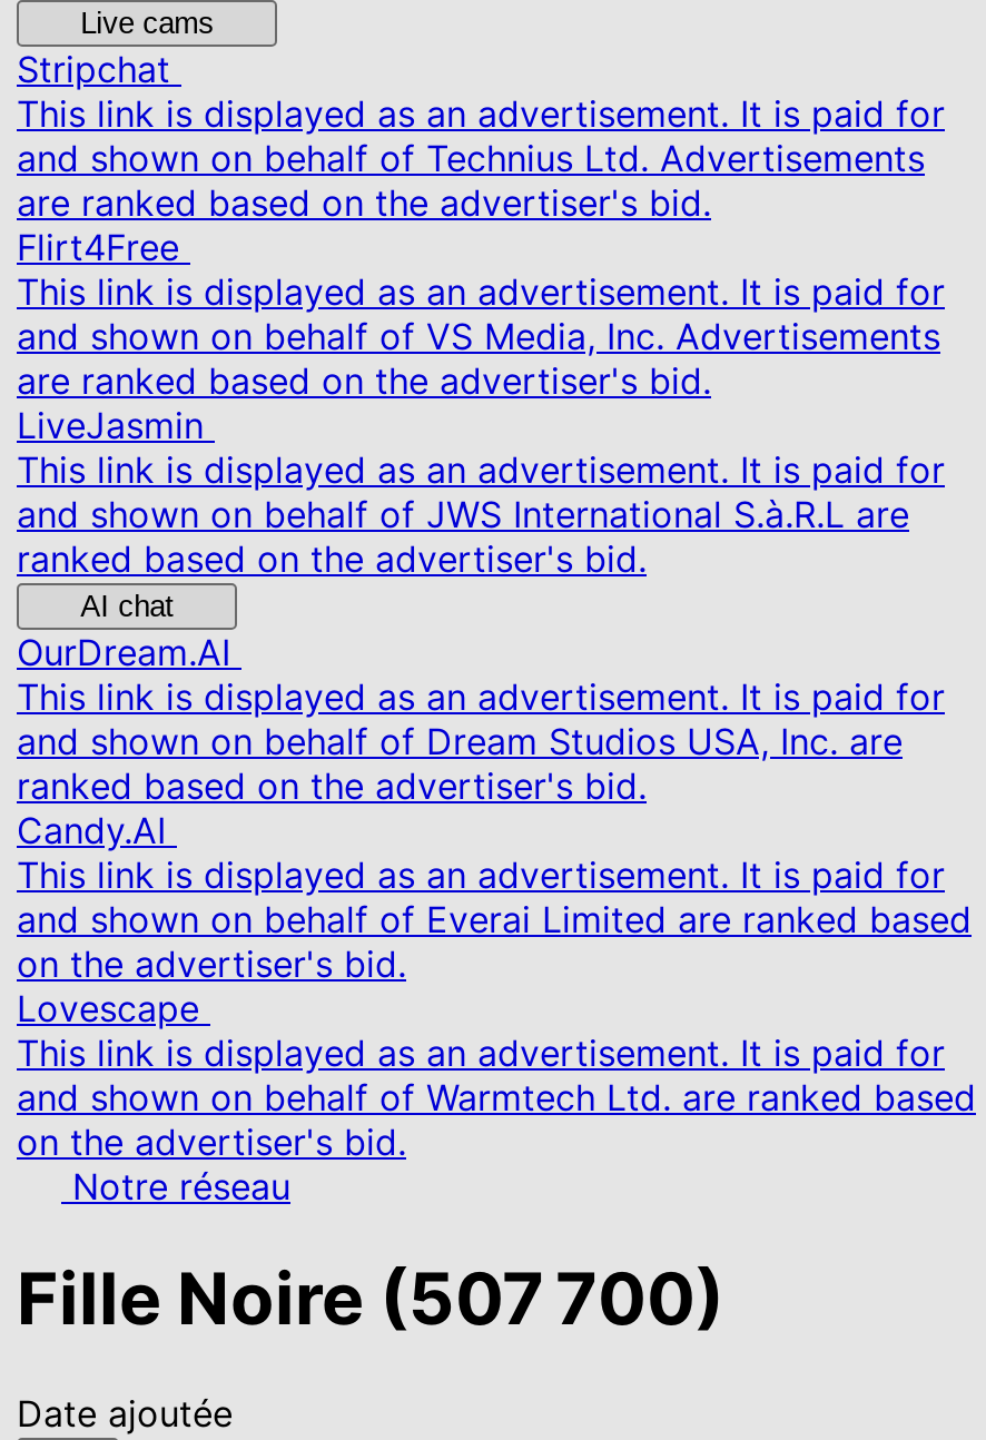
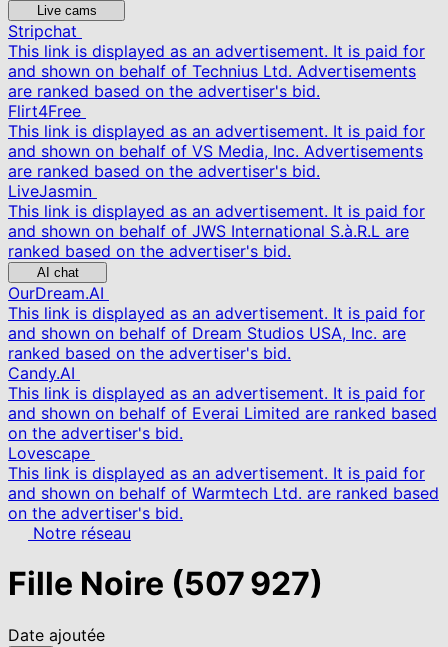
- Fille Noire (507 700)
+ Fille Noire (507 927)
